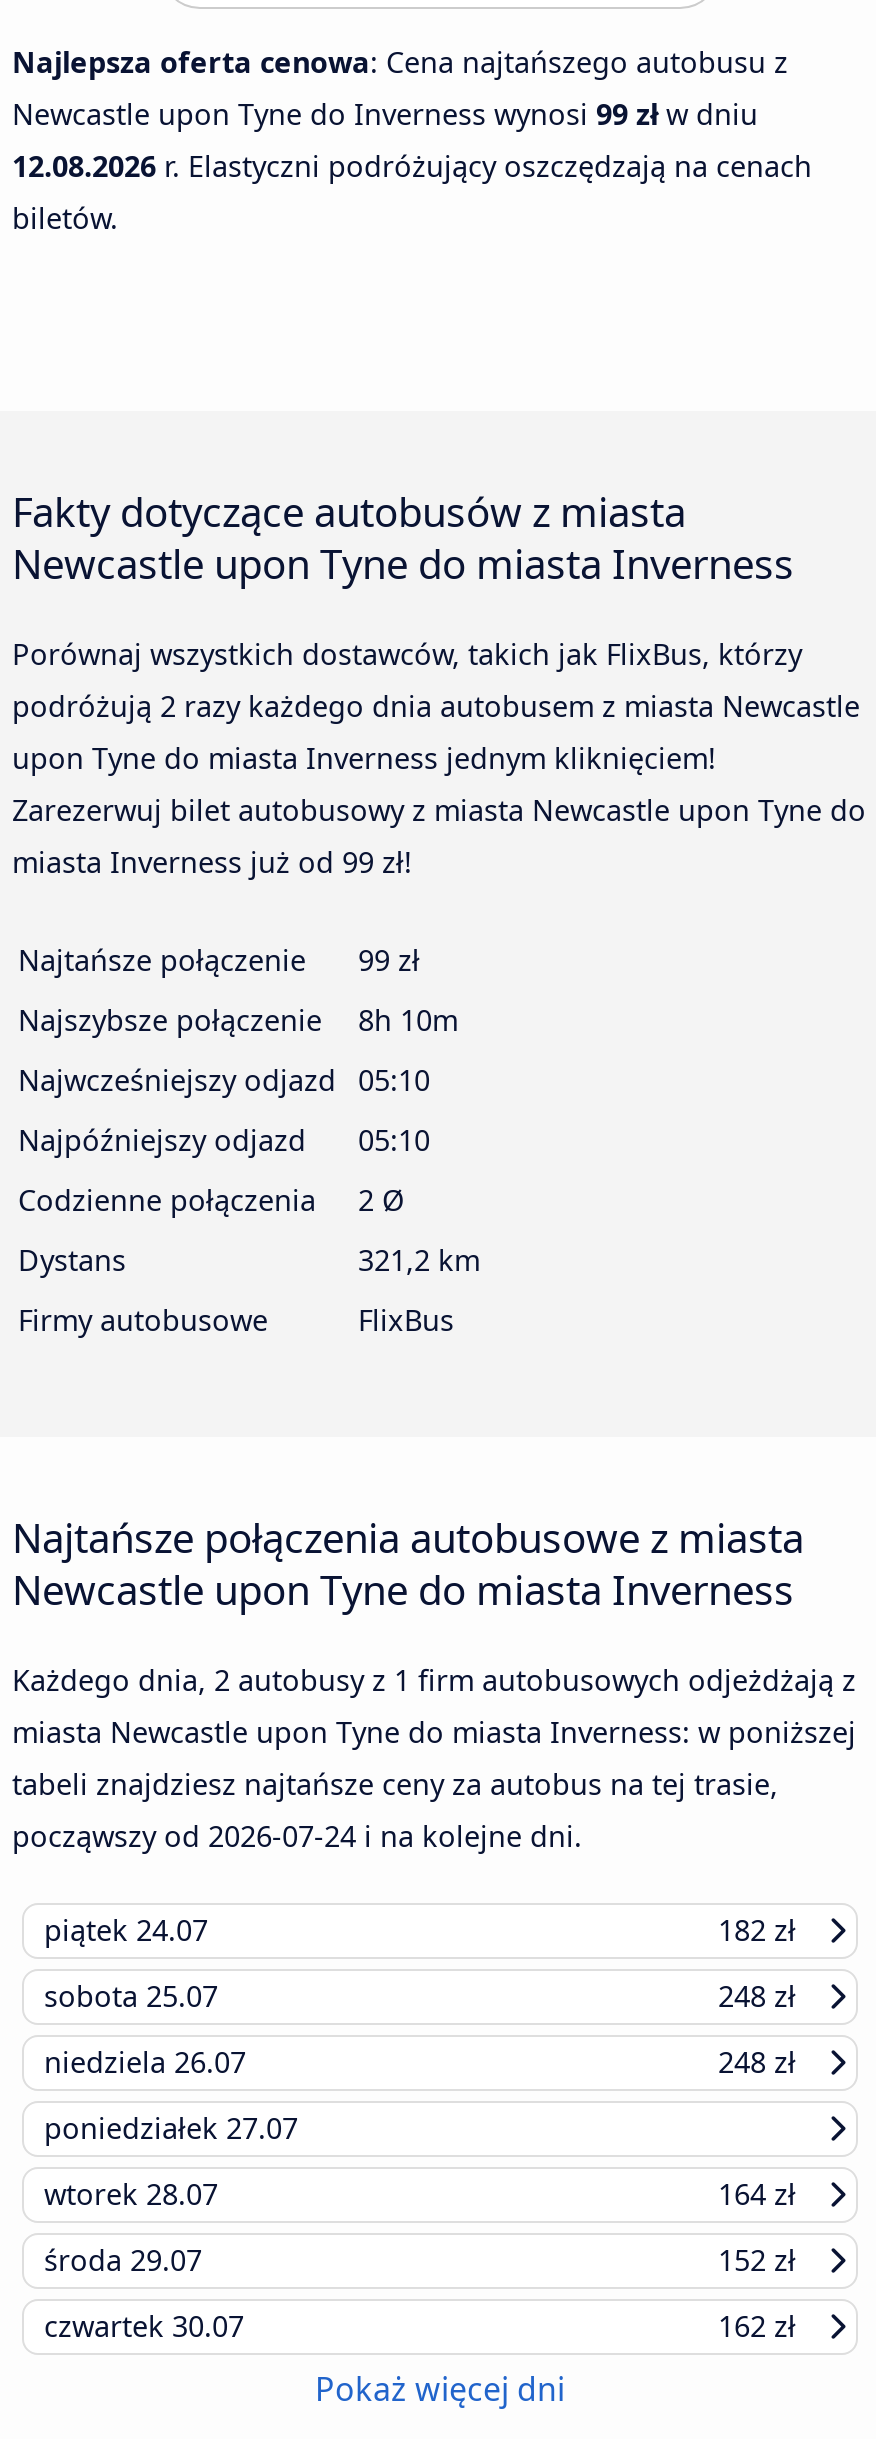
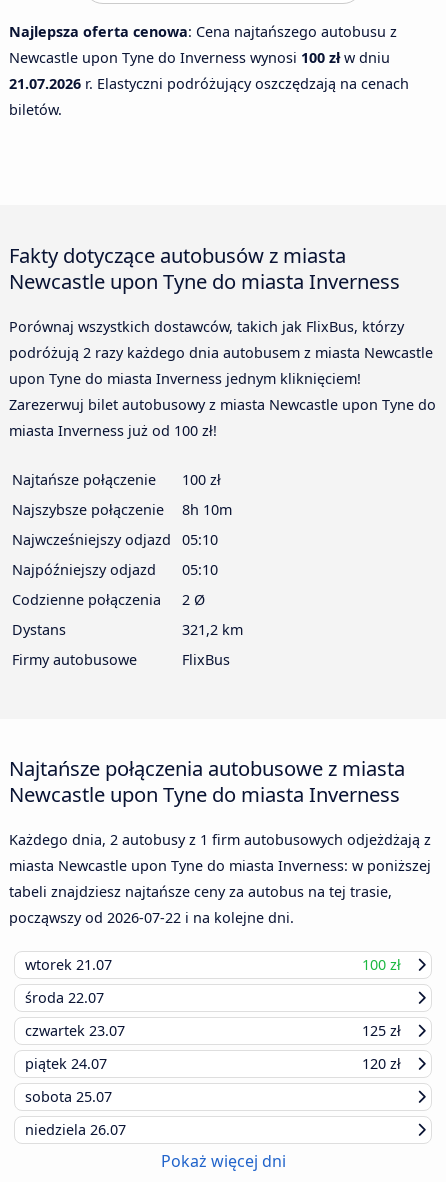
- Newcastle upon Tyne do Inverness wynosi 99 zł w dniu
+ Newcastle upon Tyne do Inverness wynosi 100 zł w dniu

- 12.08.2026 r. Elastyczni podróżujący oszczędzają na cenach
+ 21.07.2026 r. Elastyczni podróżujący oszczędzają na cenach

- miasta Inverness już od 99 zł!
+ miasta Inverness już od 100 zł!

- Najtańsze połączenie 99 zł
+ Najtańsze połączenie 100 zł

- począwszy od 2026-07-24 i na kolejne dni.
+ począwszy od 2026-07-22 i na kolejne dni.
+ wtorek 21.07
+ 100 zł
+ środa 22.07
+ czwartek 23.07
+ 125 zł

moved down: piątek 24.07 | sobota 25.07 | niedziela 26.07

- 182 zł
+ 120 zł

- 248 zł

- 248 zł
- poniedziałek 27.07
- wtorek 28.07
- 164 zł
- środa 29.07
- 152 zł
- czwartek 30.07
- 162 zł
